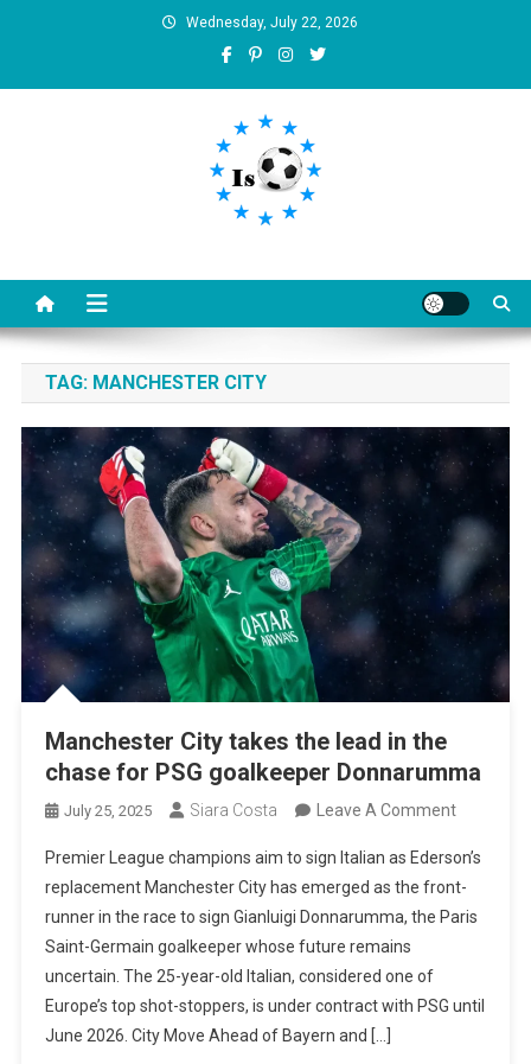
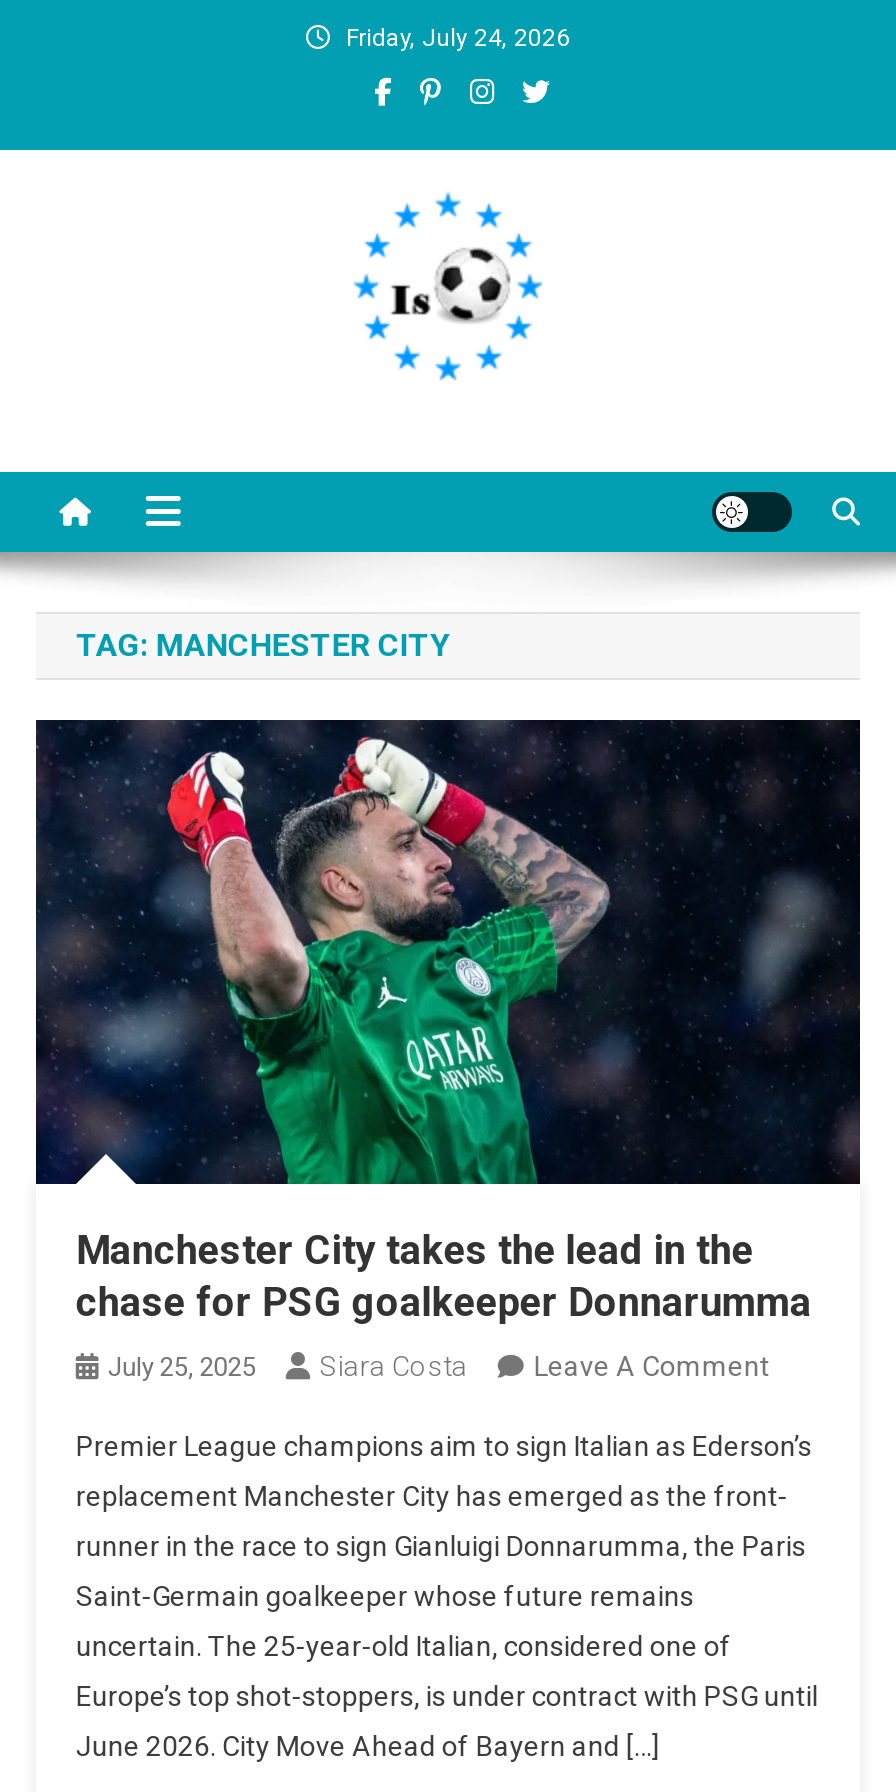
- Wednesday, July 22, 2026
+ Friday, July 24, 2026
